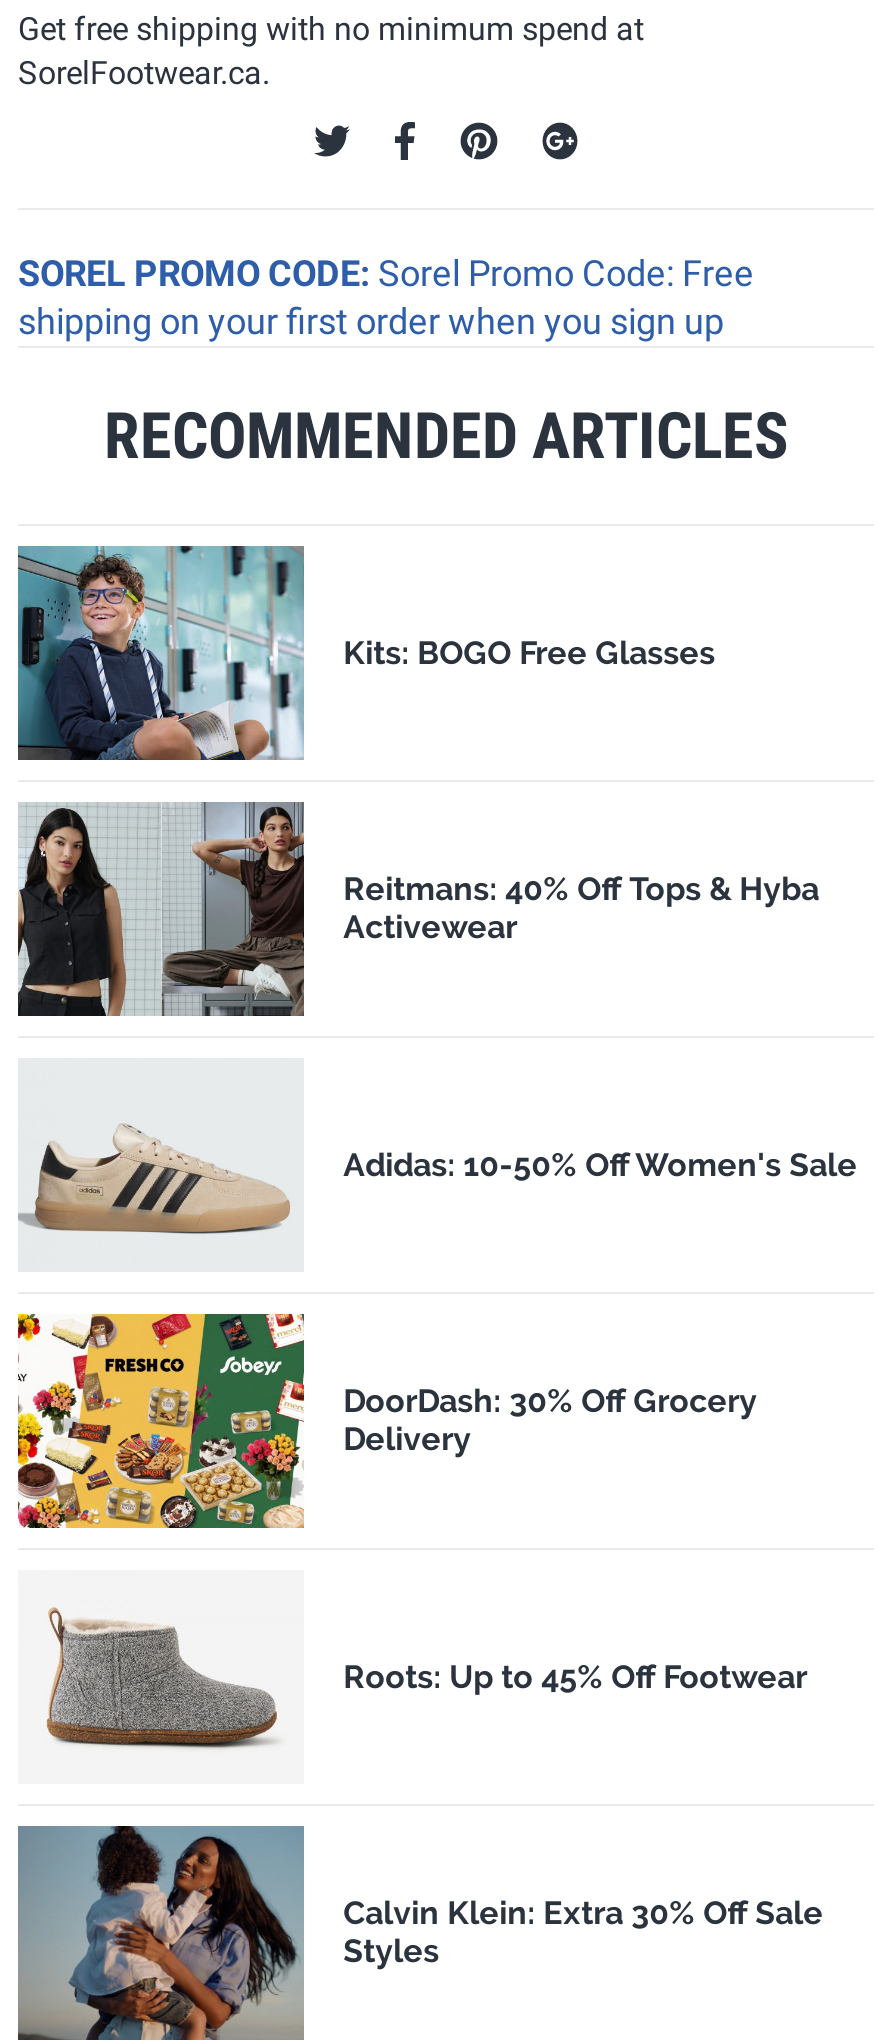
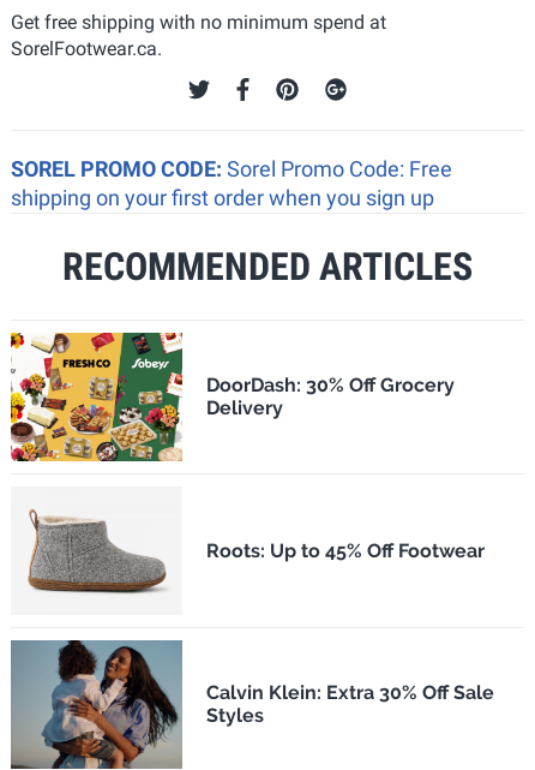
- [image]
- Kits: BOGO Free Glasses

- [image]
- Reitmans: 40% Off Tops & Hyba
- Activewear

- [image]
- Adidas: 10-50% Off Women's Sale
